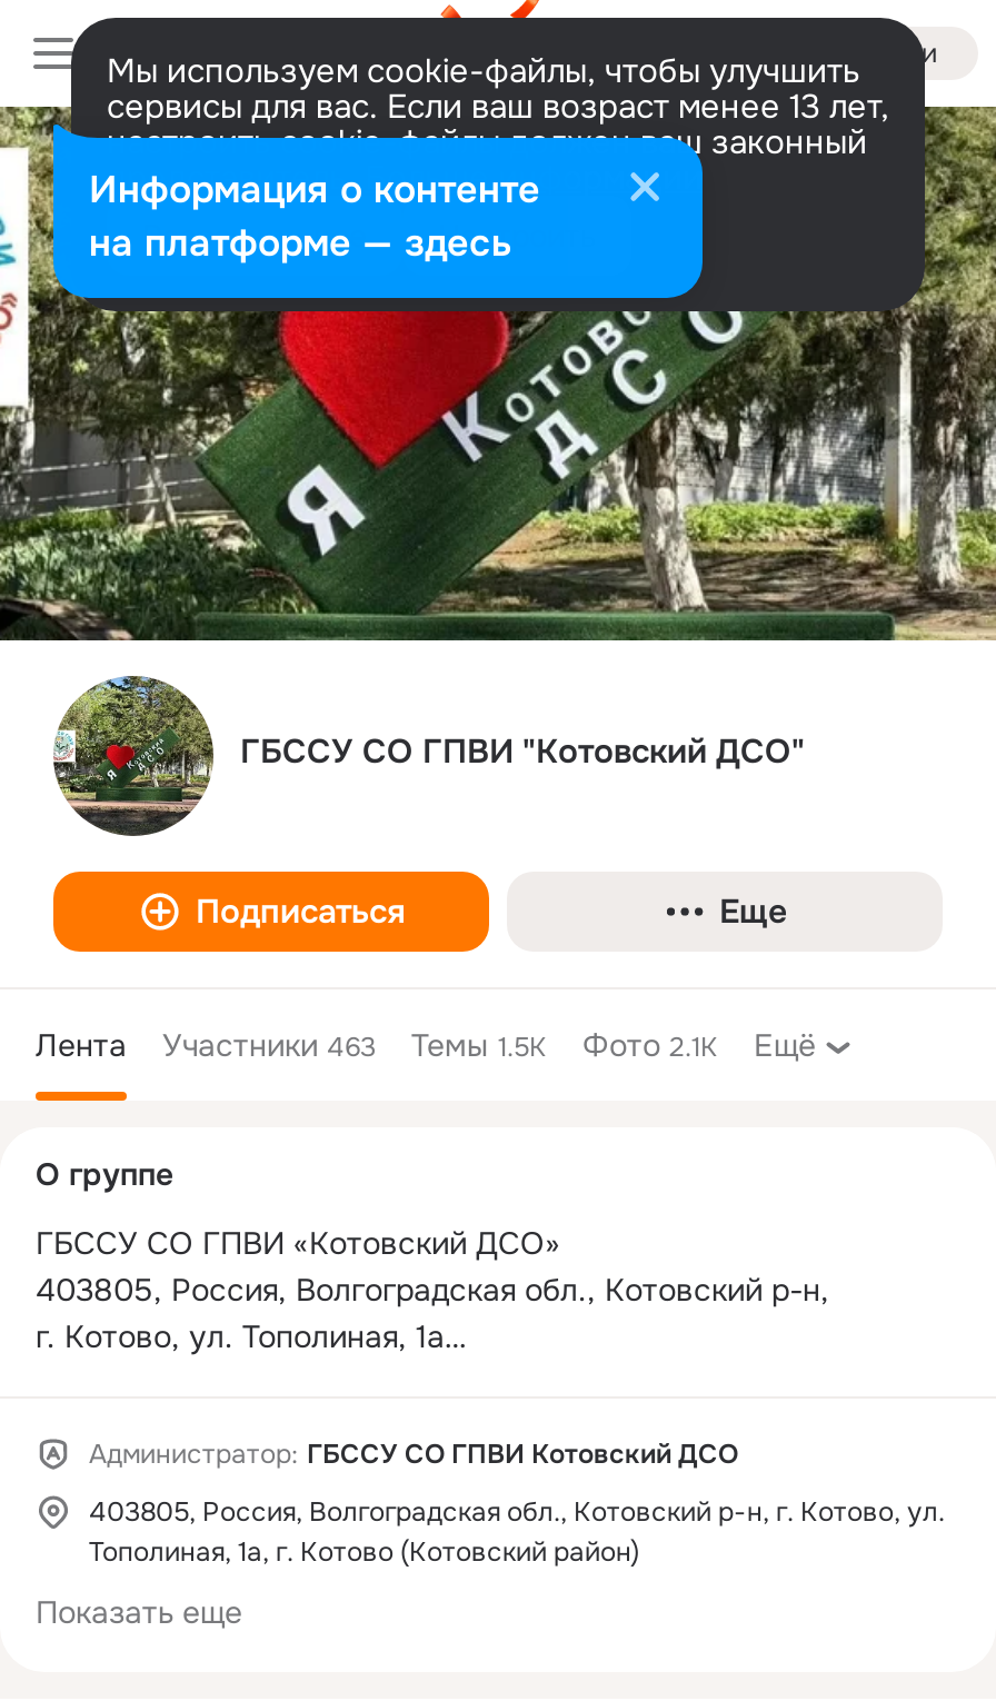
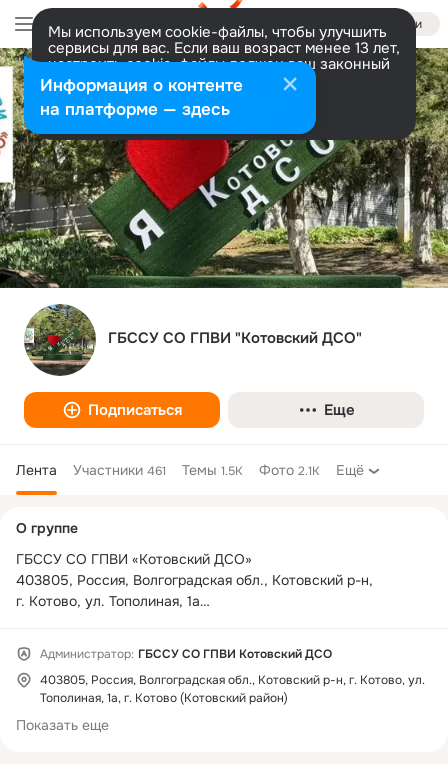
- Лента Участники 463 Темы 1.5K Фото 2.1K Ещё
+ Лента Участники 461 Темы 1.5K Фото 2.1K Ещё
